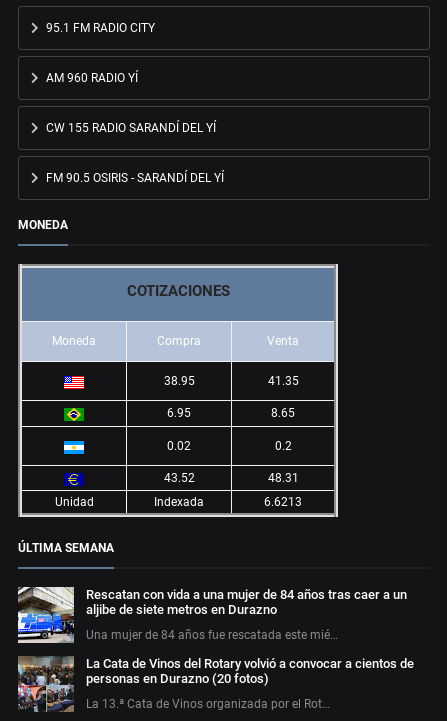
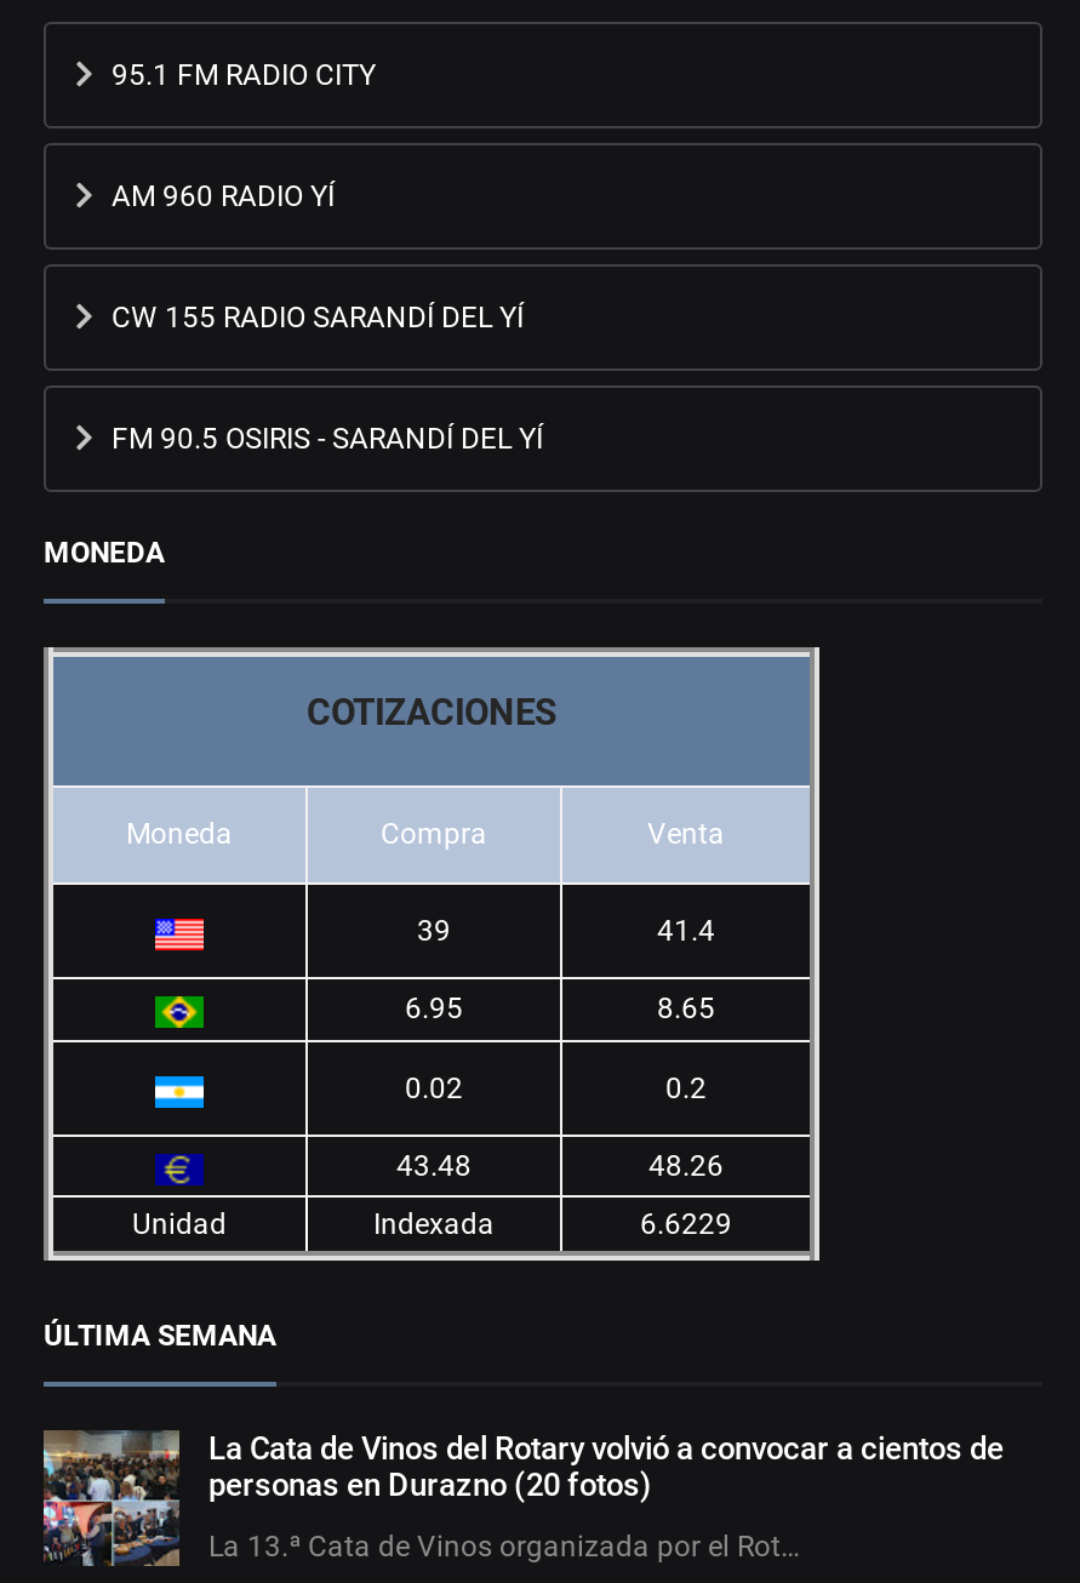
- 38.95
+ 39

- 41.35
+ 41.4

- 43.52
+ 43.48

- 48.31
+ 48.26

- 6.6213
+ 6.6229

- [image]
- Rescatan con vida a una mujer de 84 años tras caer a un
- aljibe de siete metros en Durazno
- Una mujer de 84 años fue rescatada este mié…
